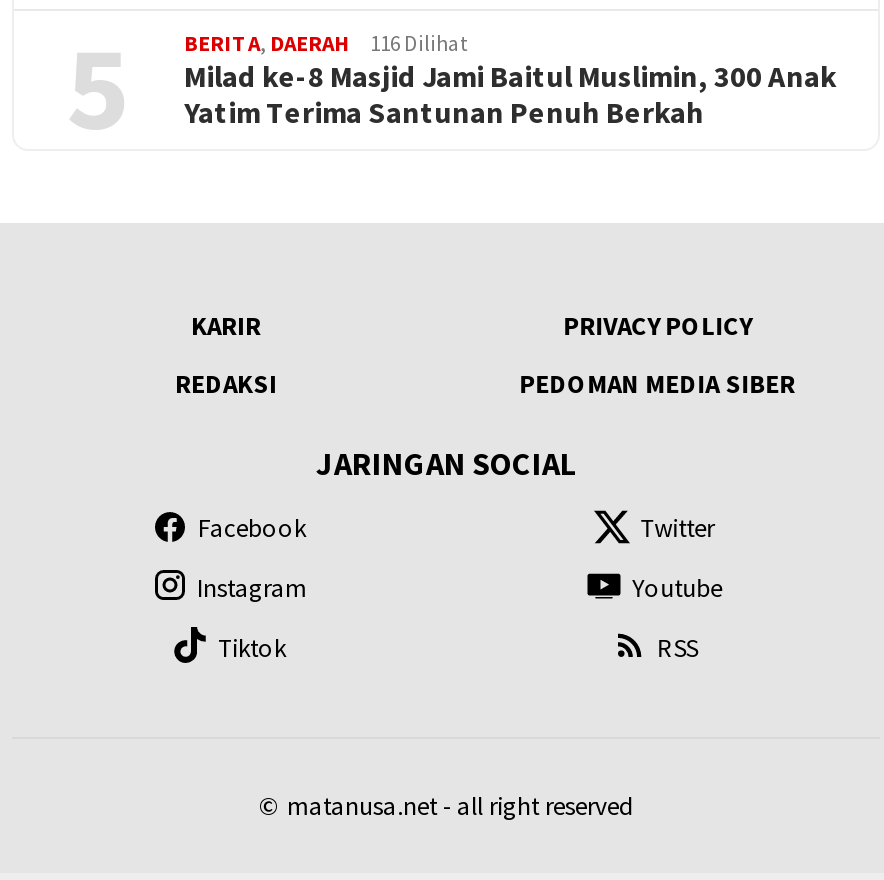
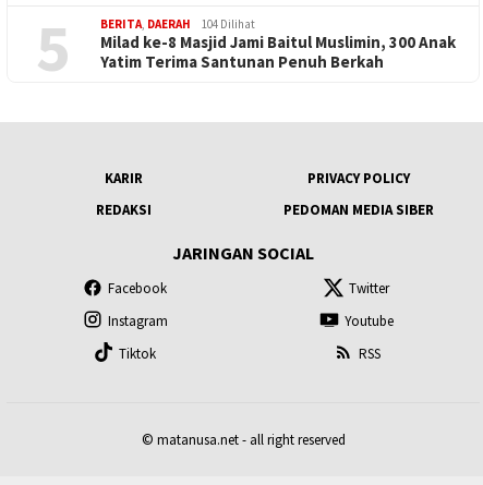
- BERITA, DAERAH 116 Dilihat
+ BERITA, DAERAH 104 Dilihat
